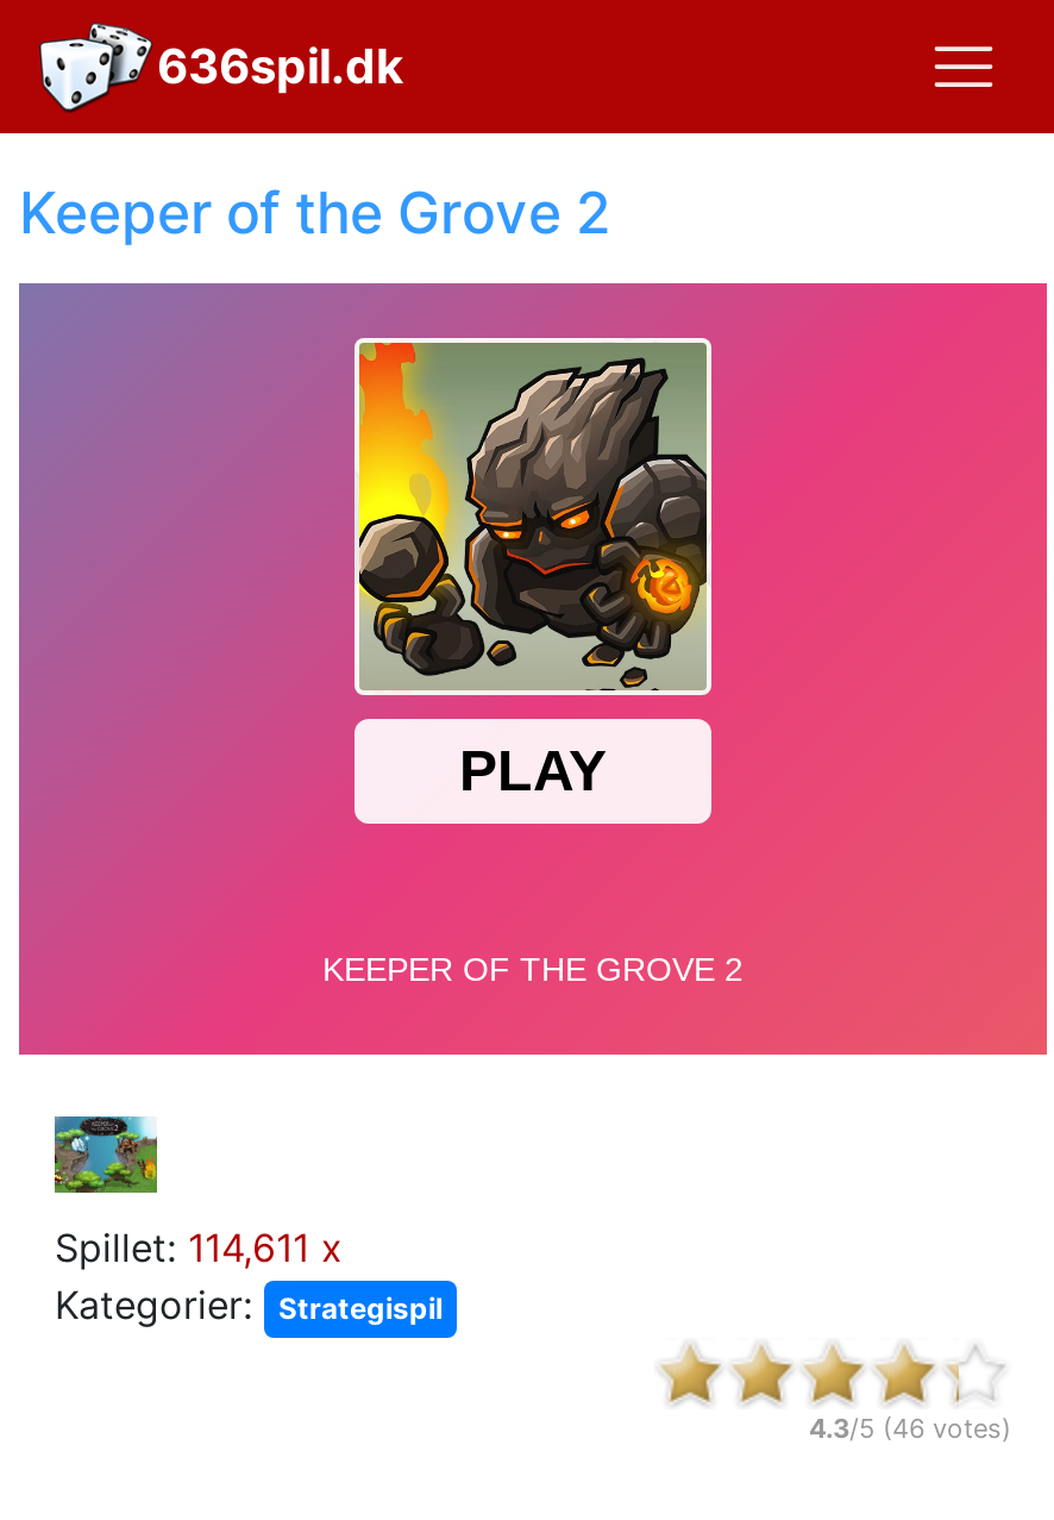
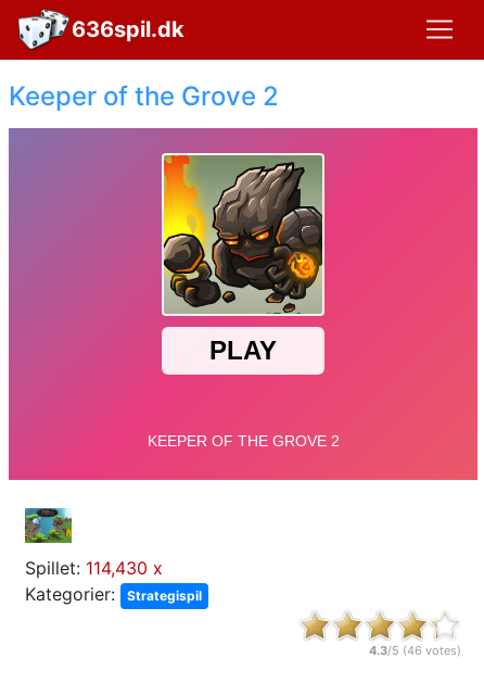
- Spillet: 114,611 x
+ Spillet: 114,430 x
